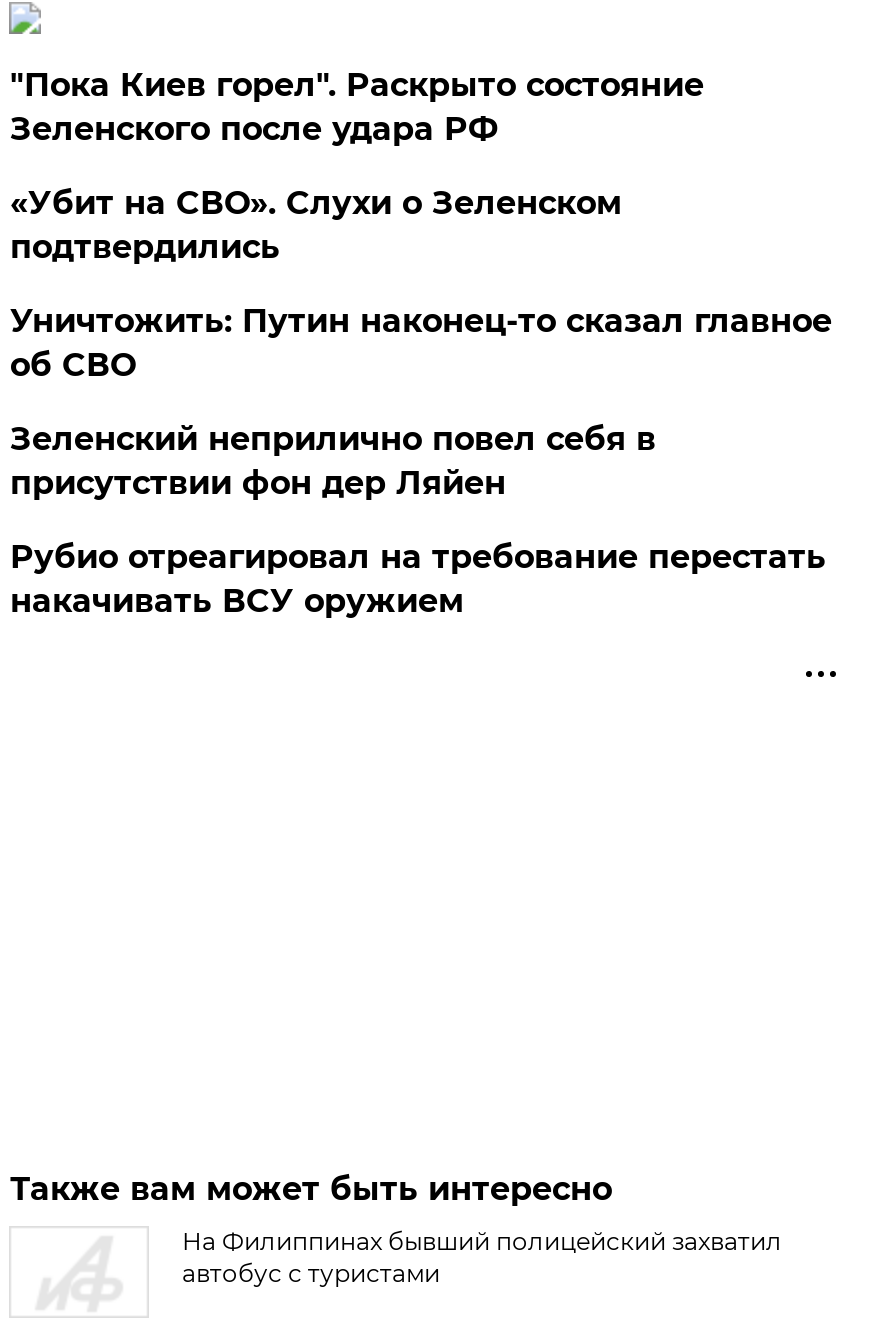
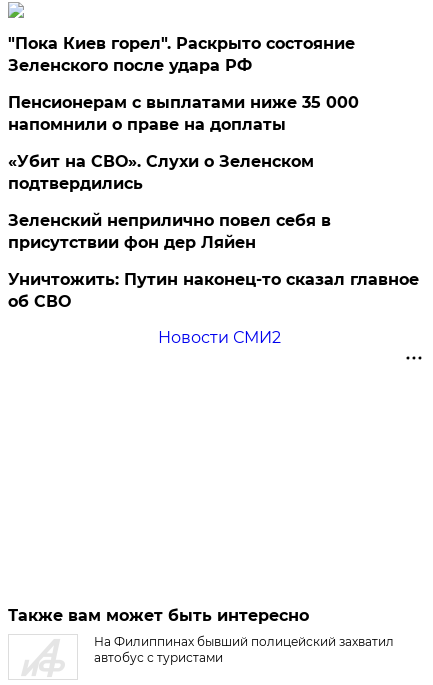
+ Пенсионерам с выплатами ниже 35 000
+ напомнили о праве на доплаты

moved down: «Убит на СВО». Слухи о Зеленском | подтвердились

moved down: Уничтожить: Путин наконец-то сказал главное | об СВО

- Рубио отреагировал на требование перестать
- накачивать ВСУ оружием
+ Новости СМИ2
